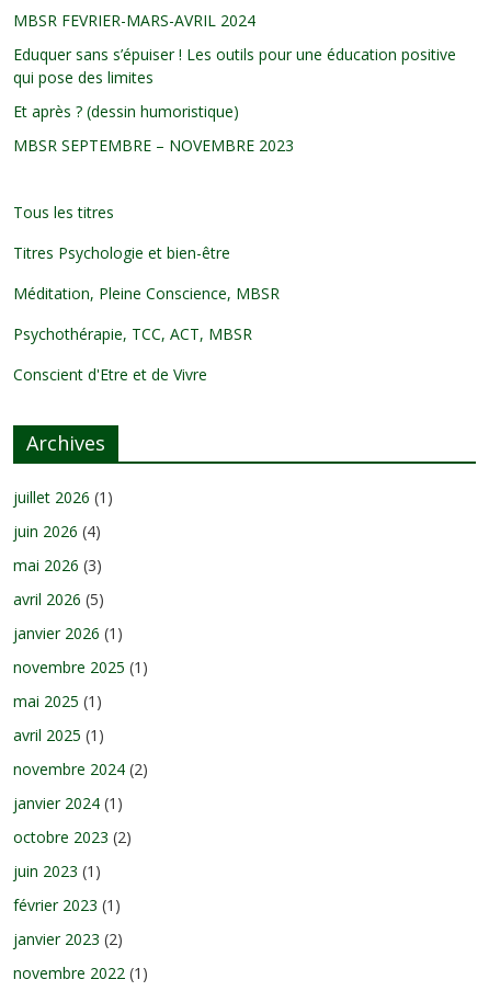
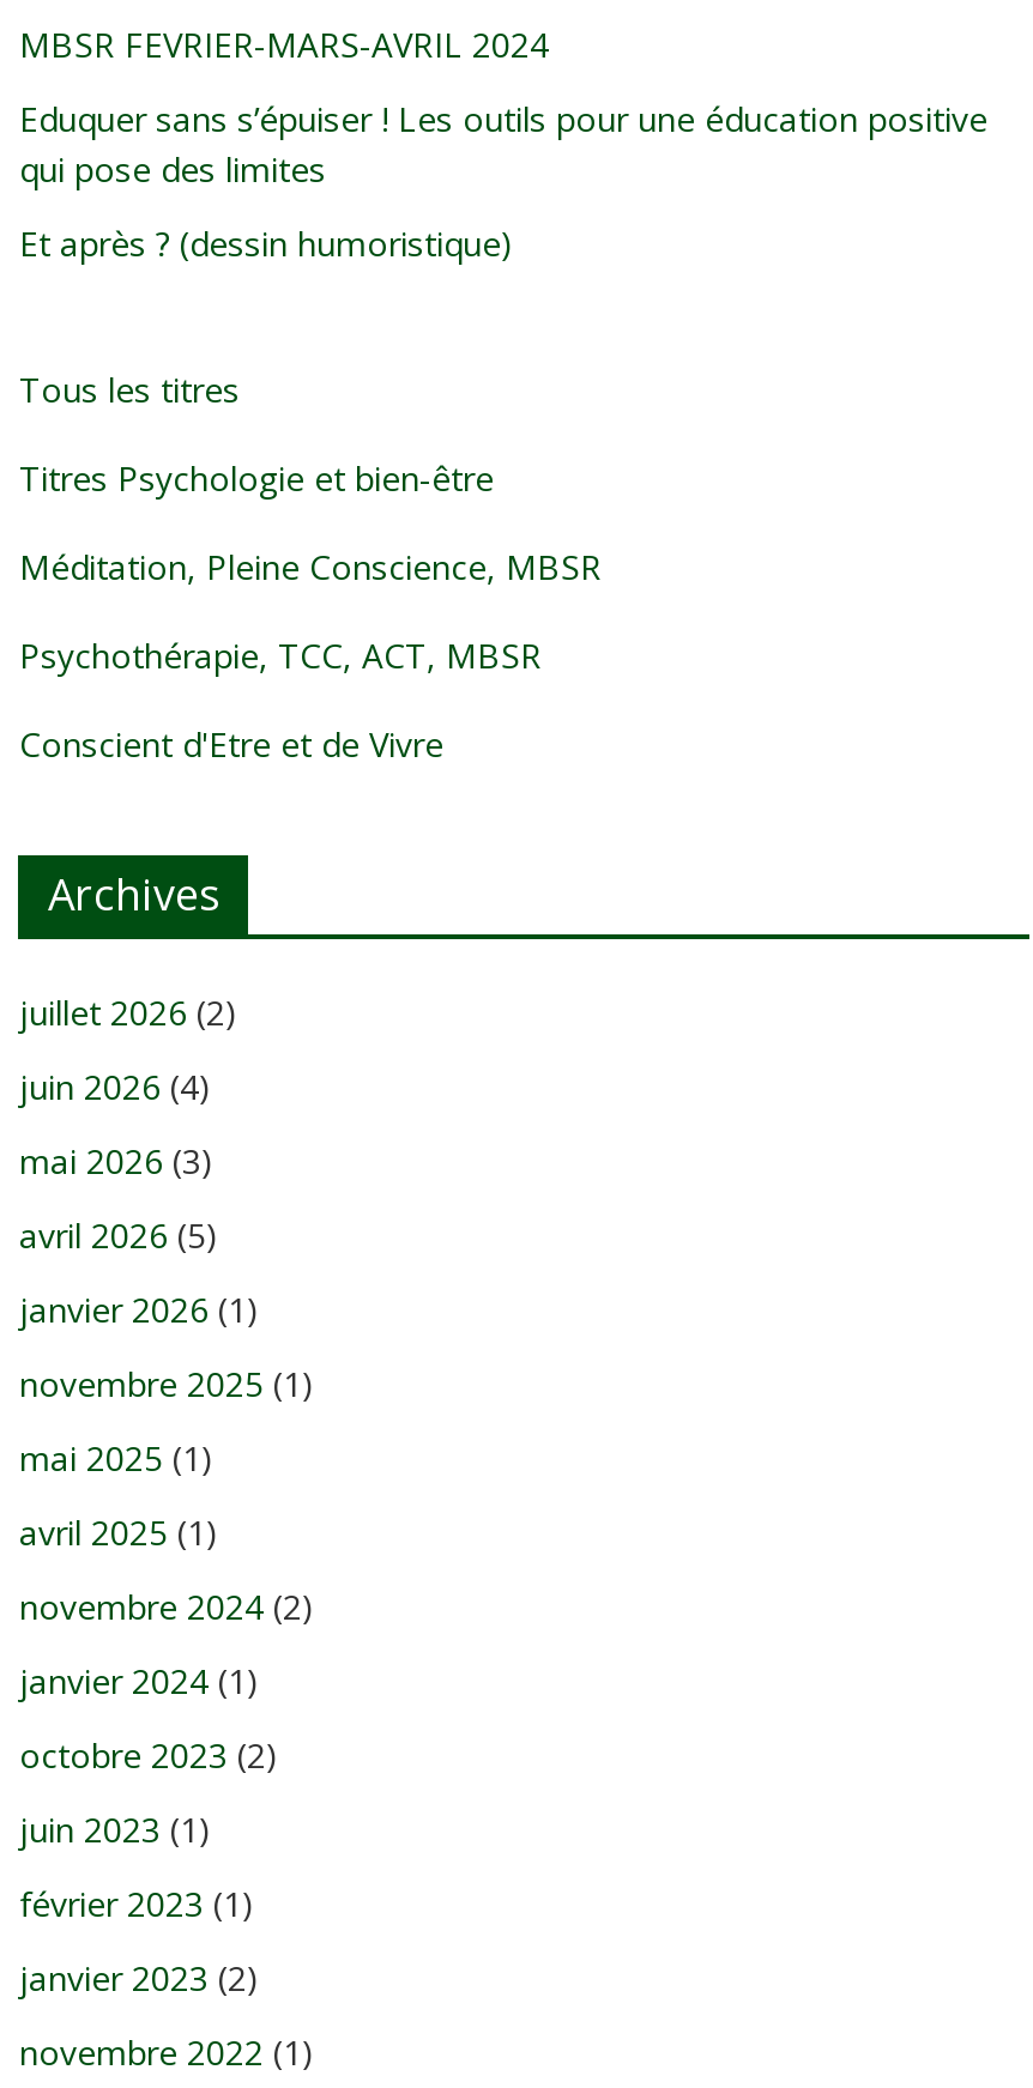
- MBSR SEPTEMBRE – NOVEMBRE 2023

- juillet 2026 (1)
+ juillet 2026 (2)
